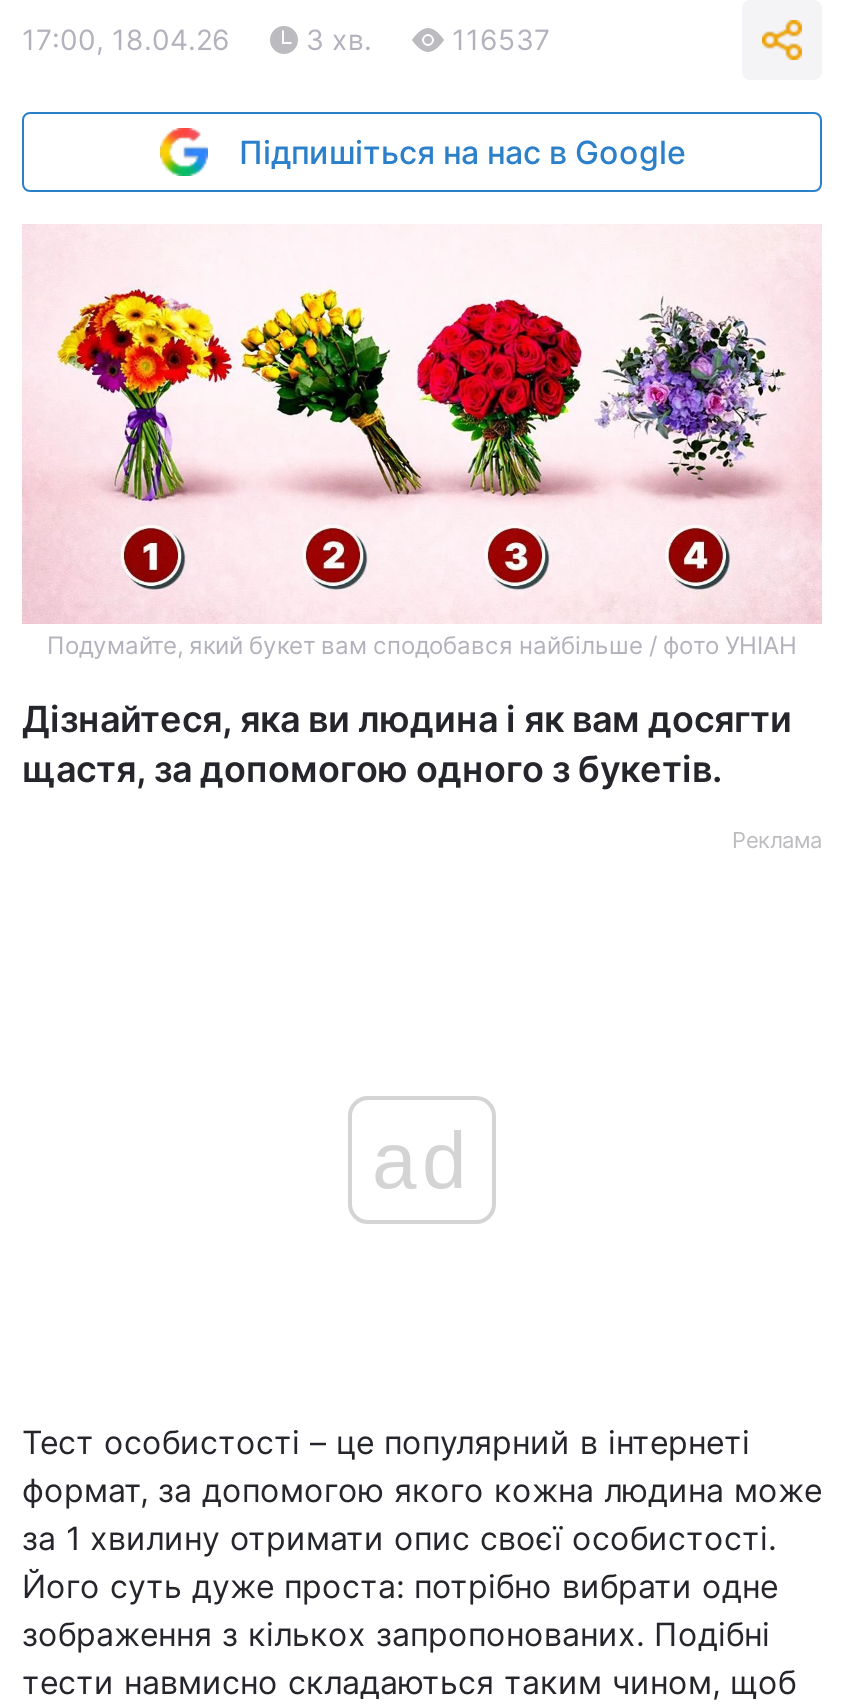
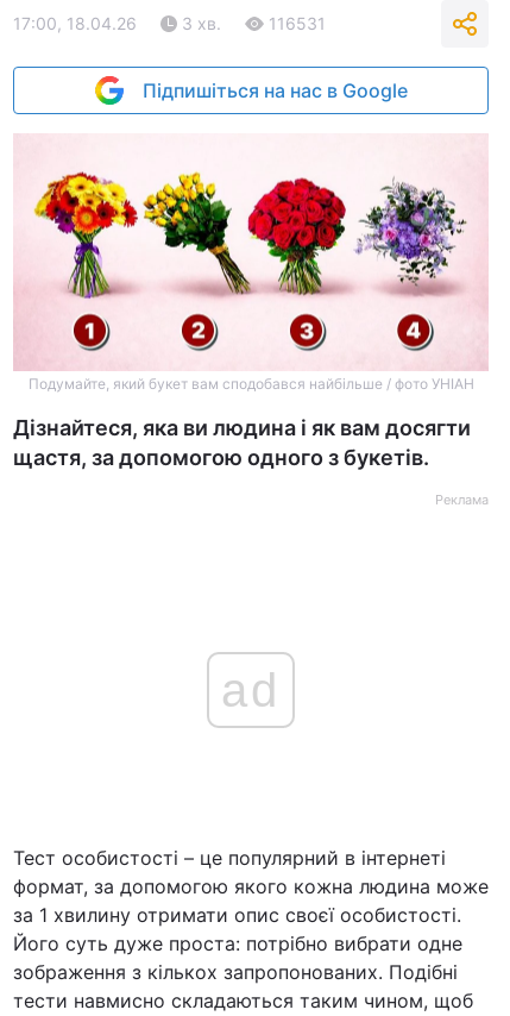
- 116537
+ 116531
